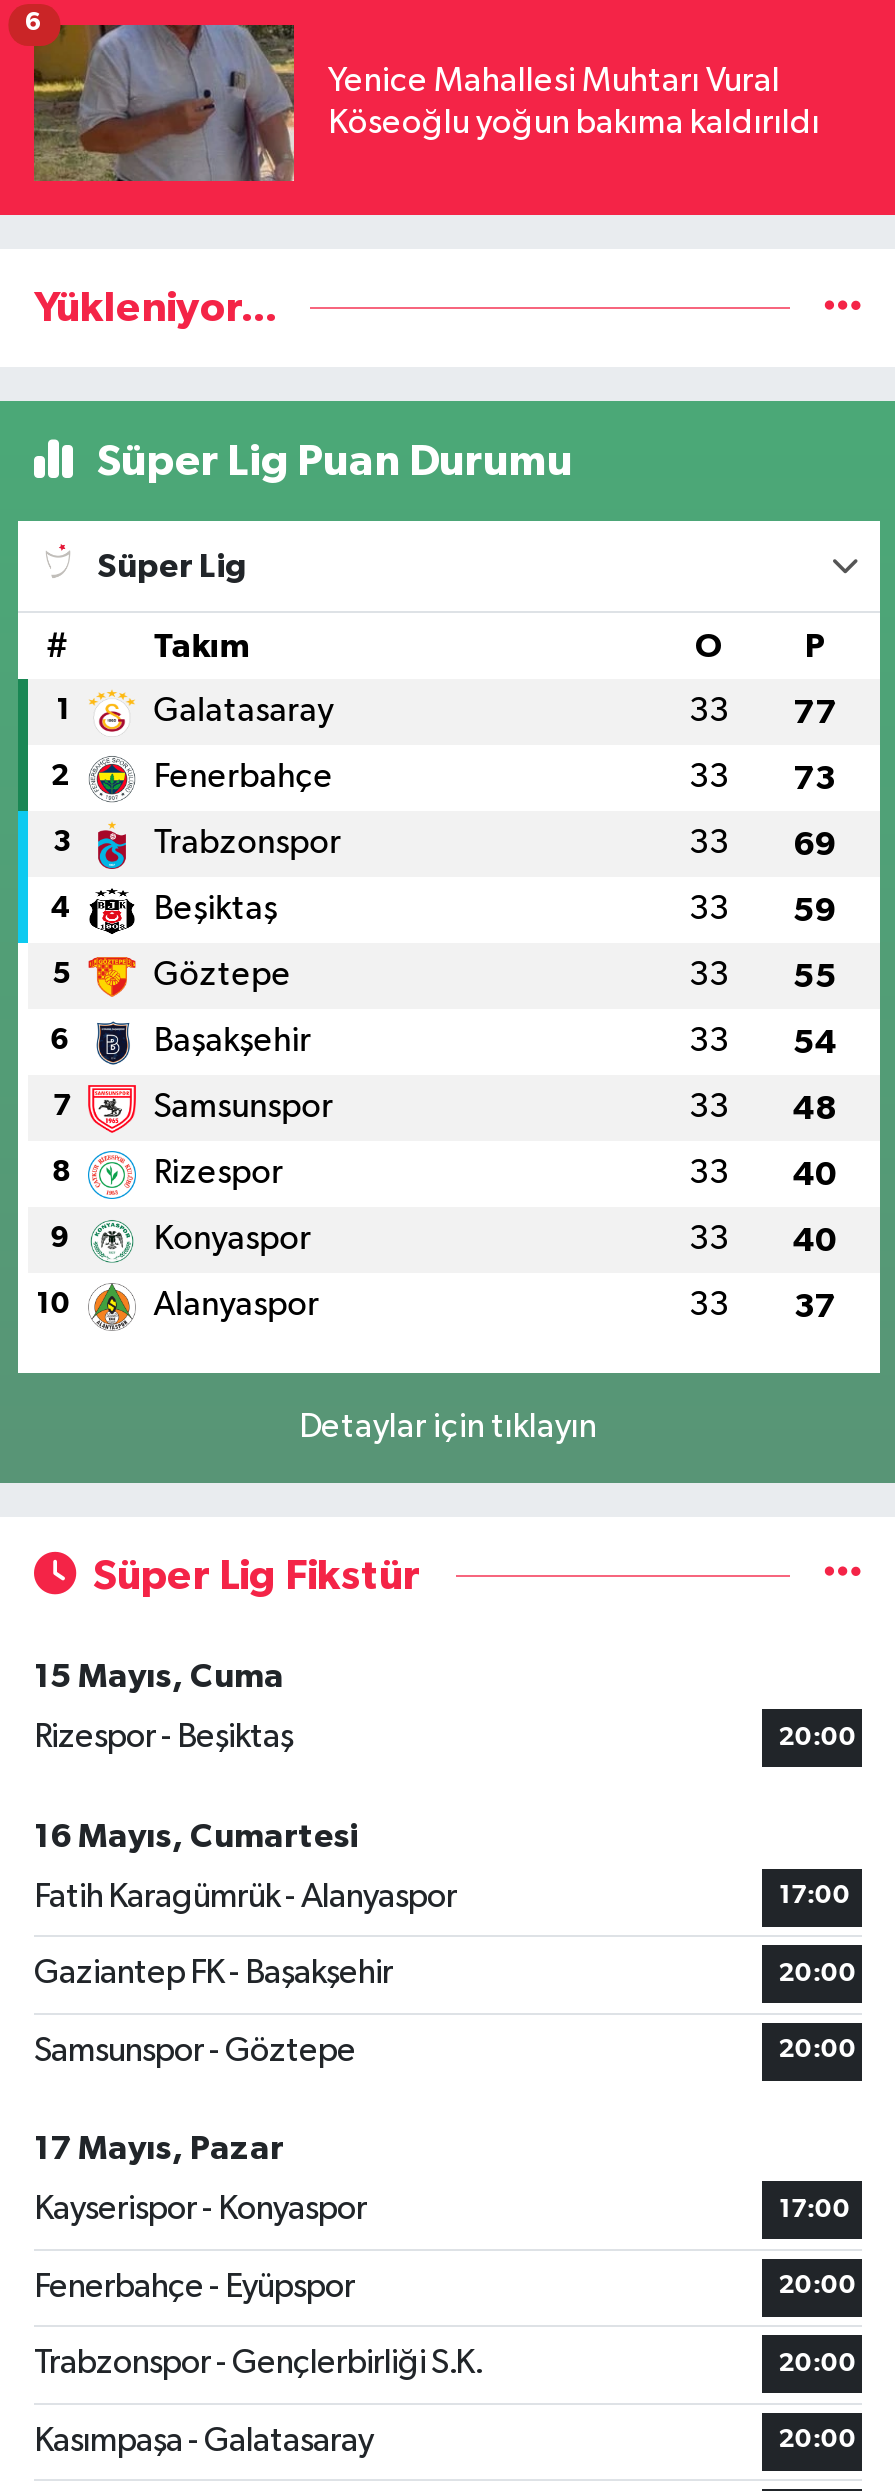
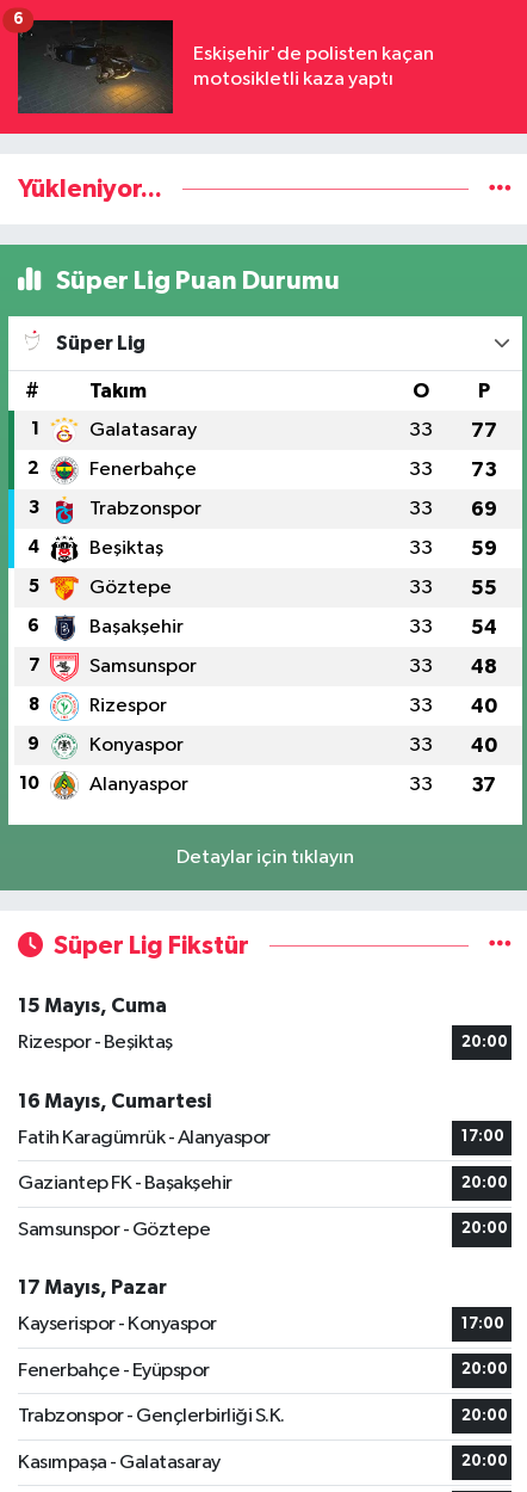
- [image]
- Yenice Mahallesi Muhtarı Vural
- Köseoğlu yoğun bakıma kaldırıldı
+ [image]
+ Eskişehir'de polisten kaçan
+ motosikletli kaza yaptı
